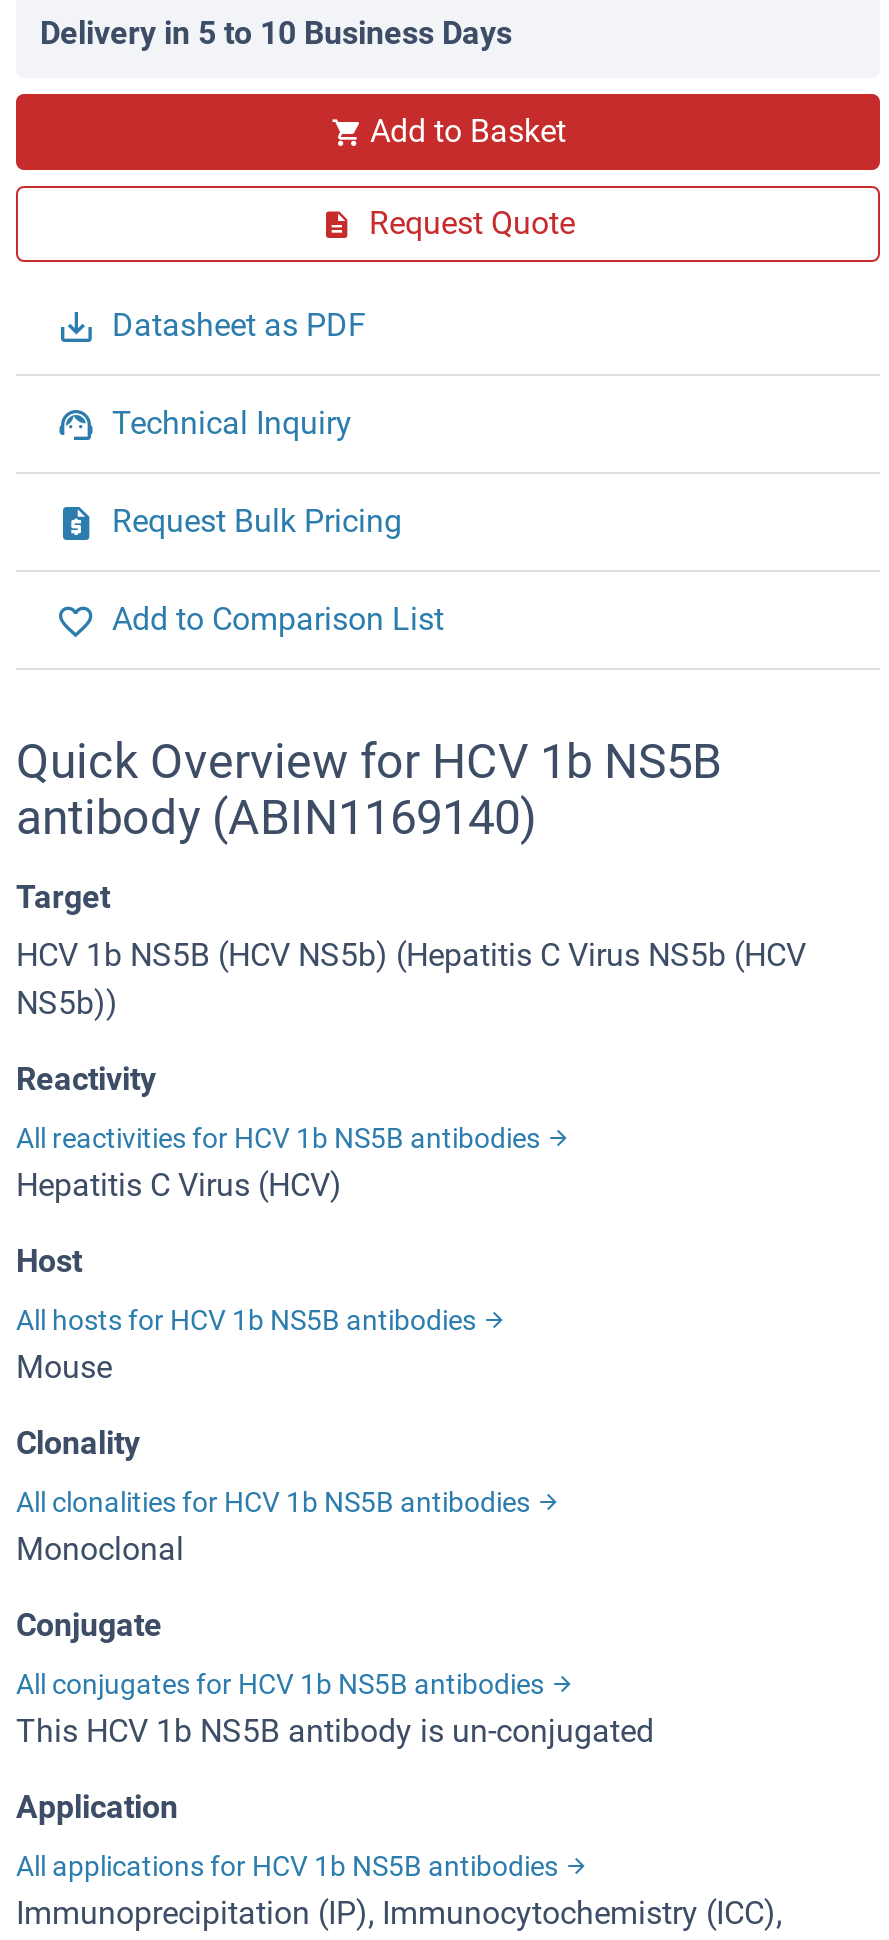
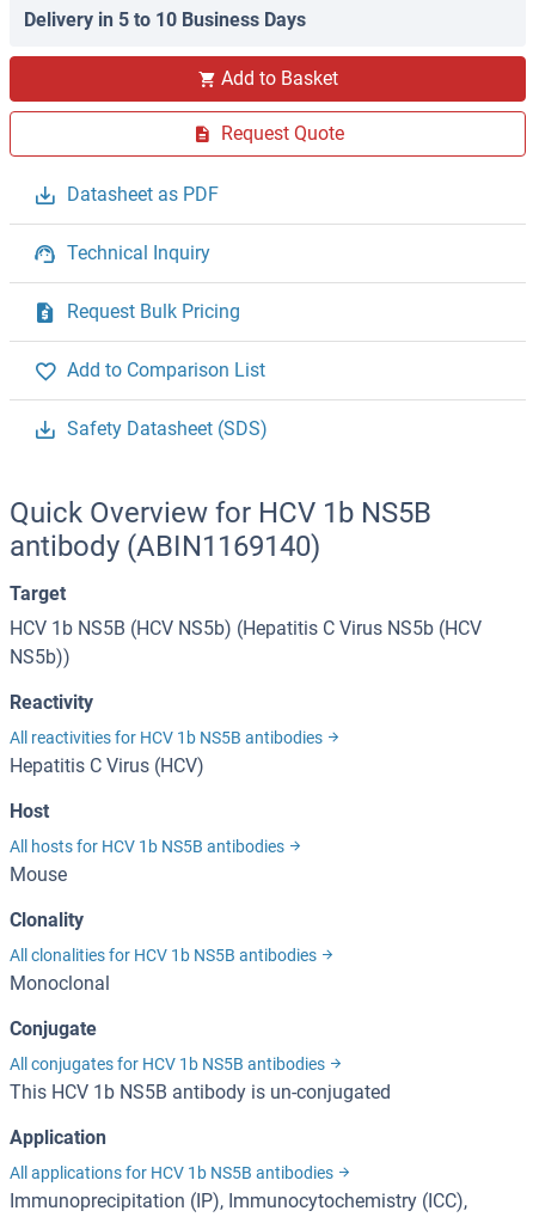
+ Safety Datasheet (SDS)
